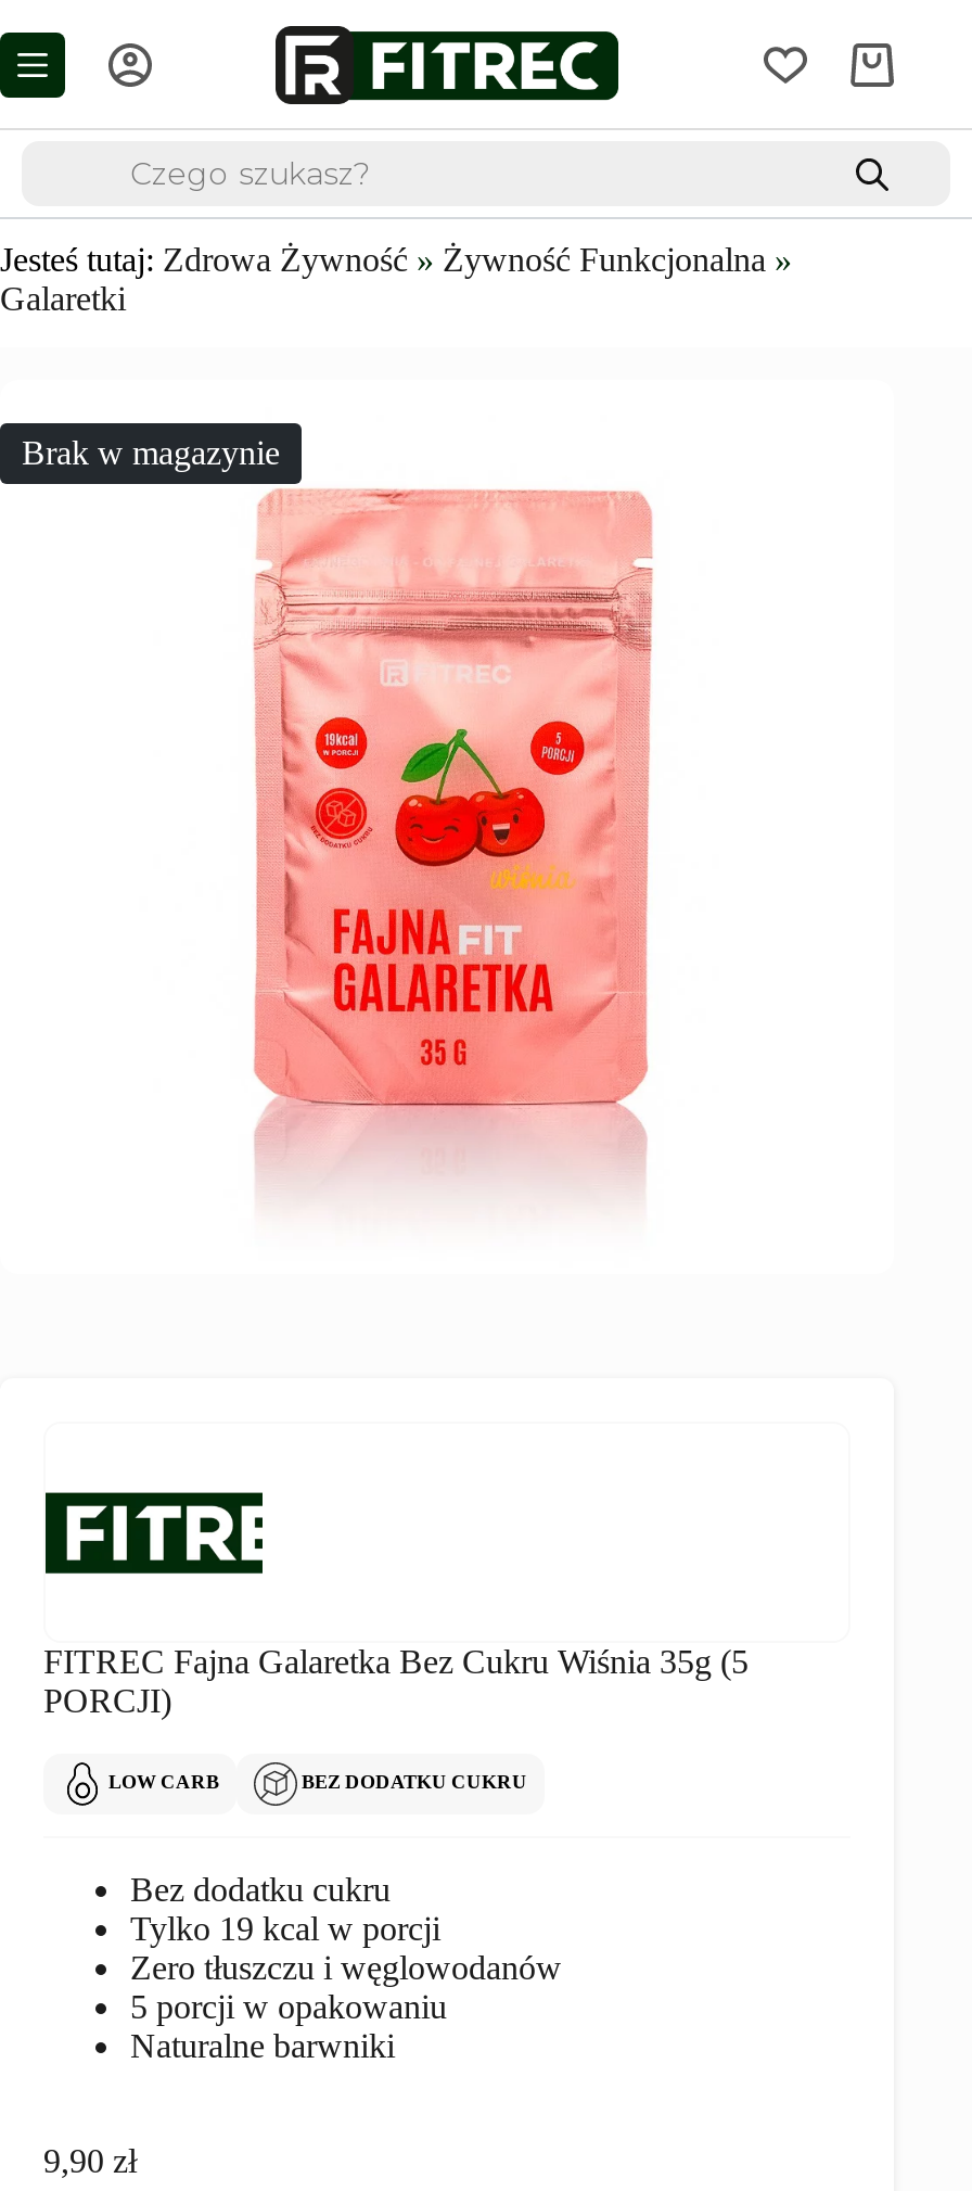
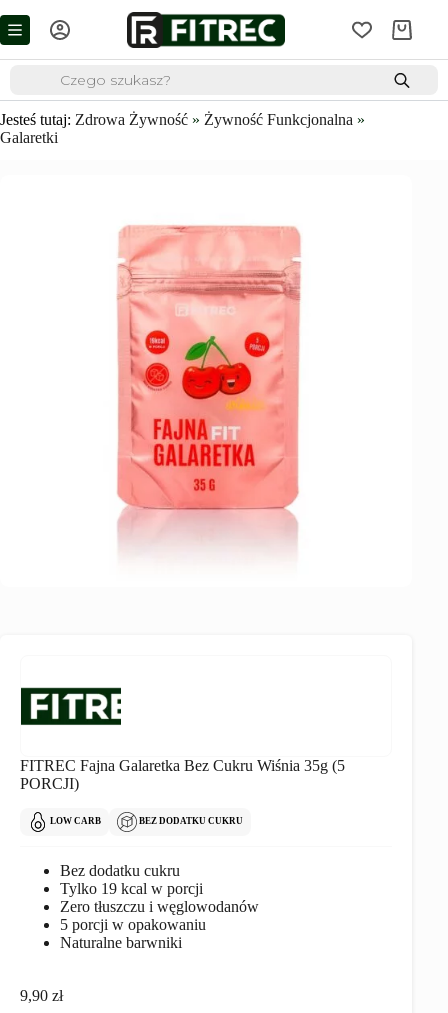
- Brak w magazynie
